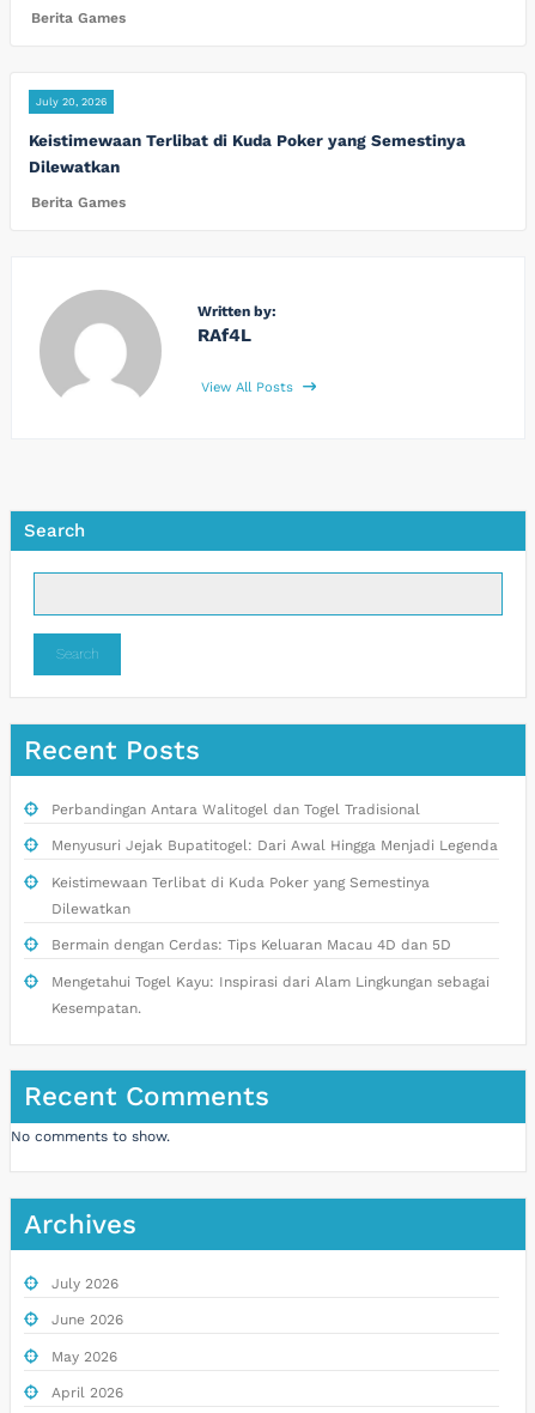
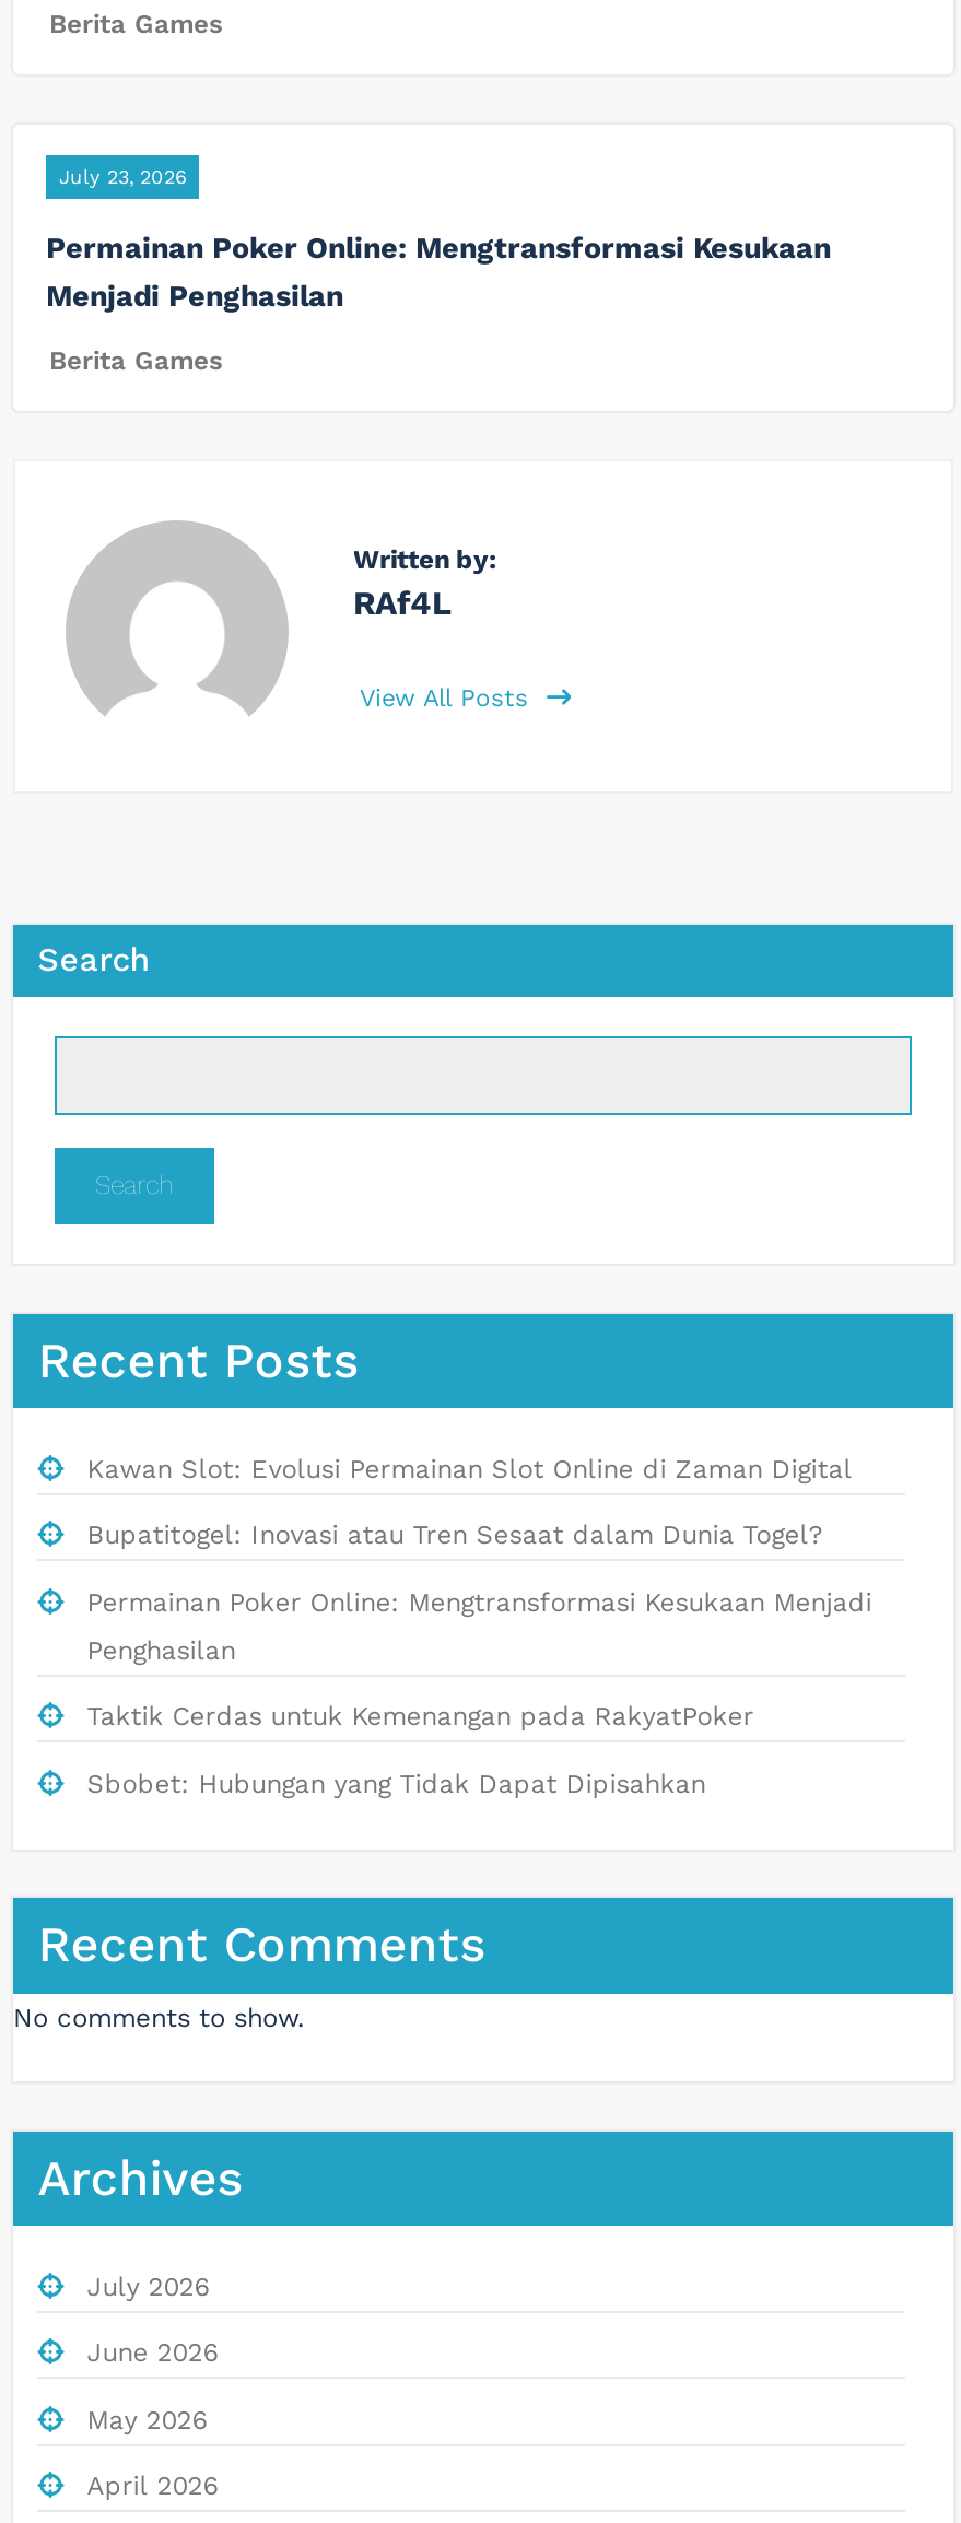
- July 20, 2026
+ July 23, 2026

- Keistimewaan Terlibat di Kuda Poker yang Semestinya
- Dilewatkan
+ Permainan Poker Online: Mengtransformasi Kesukaan
+ Menjadi Penghasilan

- Perbandingan Antara Walitogel dan Togel Tradisional
- Menyusuri Jejak Bupatitogel: Dari Awal Hingga Menjadi Legenda
- Keistimewaan Terlibat di Kuda Poker yang Semestinya
- Dilewatkan
- Bermain dengan Cerdas: Tips Keluaran Macau 4D dan 5D
- Mengetahui Togel Kayu: Inspirasi dari Alam Lingkungan sebagai
- Kesempatan.
+ Kawan Slot: Evolusi Permainan Slot Online di Zaman Digital
+ Bupatitogel: Inovasi atau Tren Sesaat dalam Dunia Togel?
+ Permainan Poker Online: Mengtransformasi Kesukaan Menjadi
+ Penghasilan
+ Taktik Cerdas untuk Kemenangan pada RakyatPoker
+ Sbobet: Hubungan yang Tidak Dapat Dipisahkan
